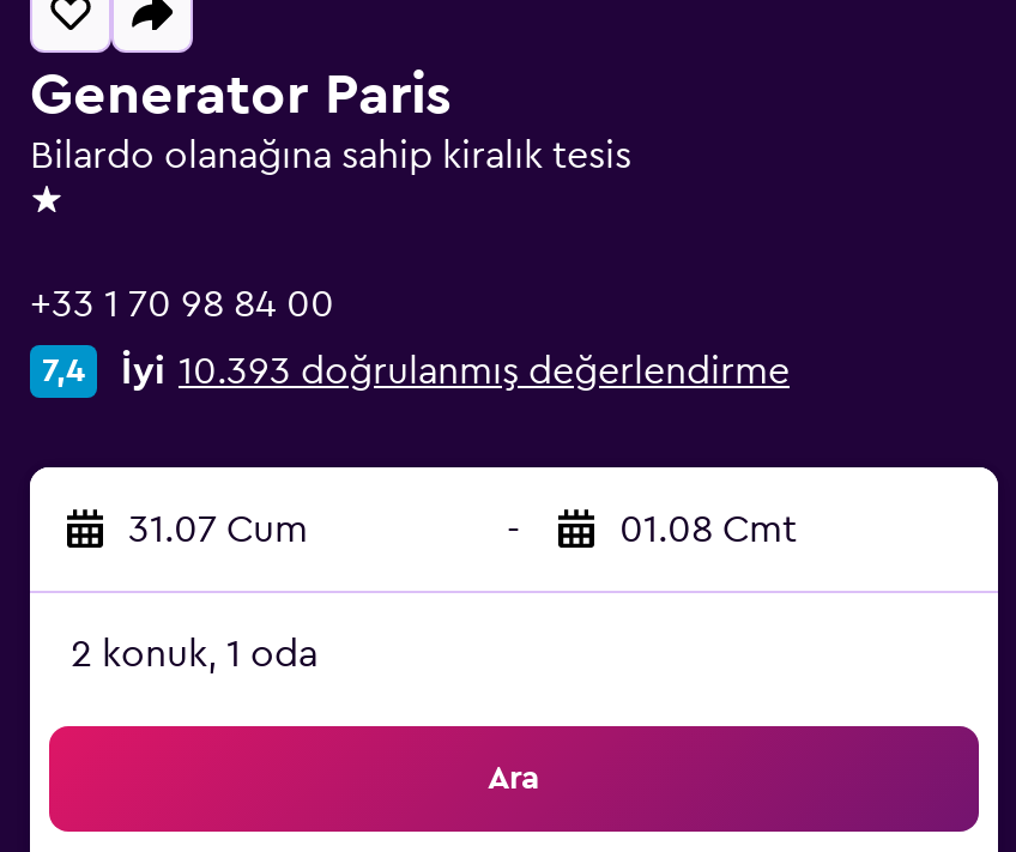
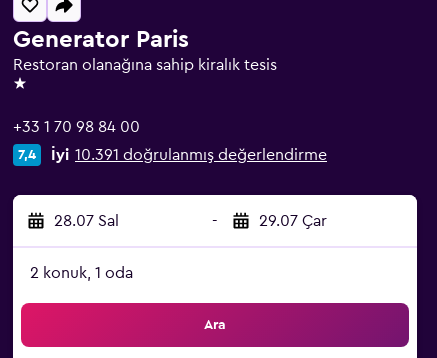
- Bilardo olanağına sahip kiralık tesis
+ Restoran olanağına sahip kiralık tesis

- İyi 10.393 doğrulanmış değerlendirme
+ İyi 10.391 doğrulanmış değerlendirme

- 31.07 Cum
+ 28.07 Sal

- 01.08 Cmt
+ 29.07 Çar
